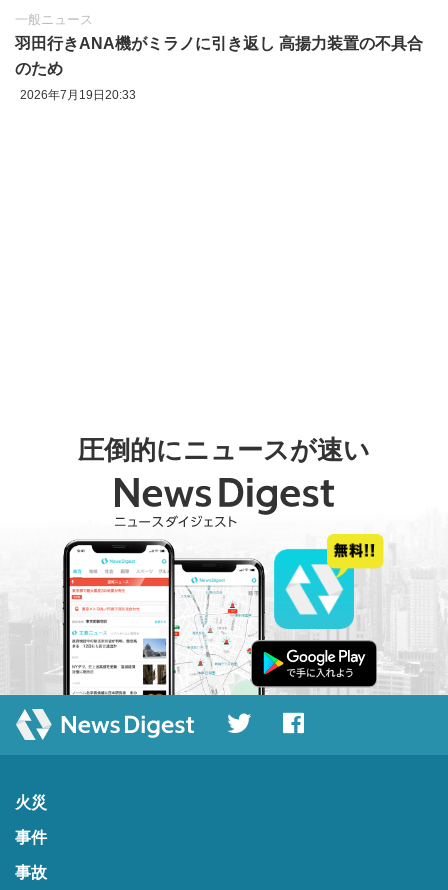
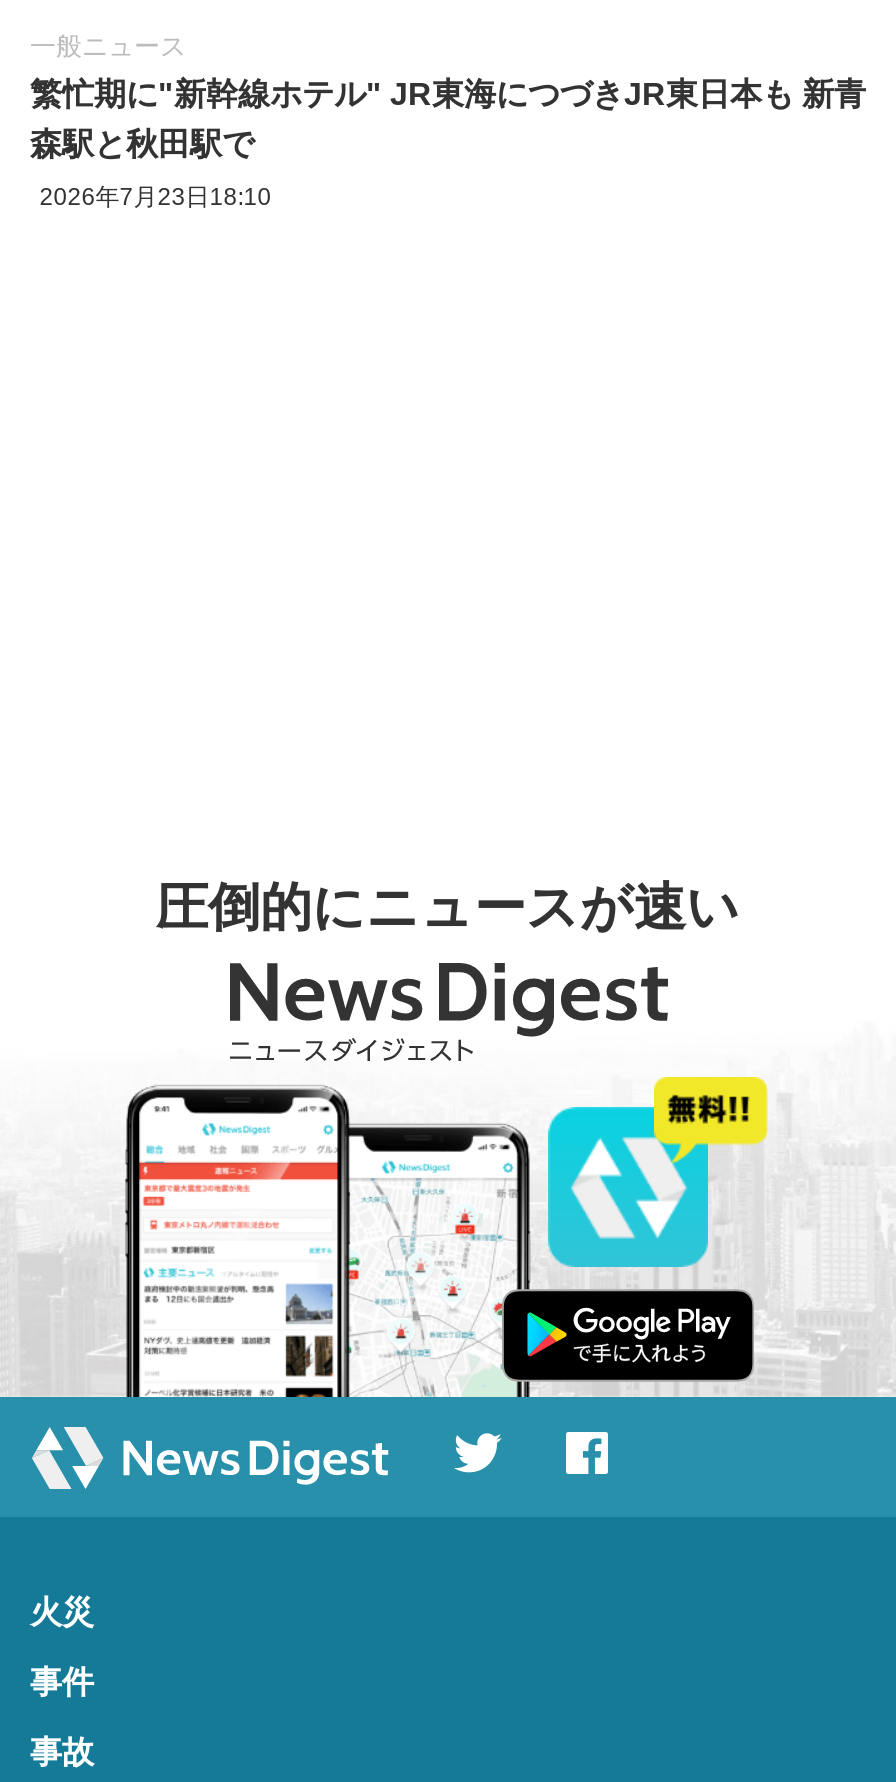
- 羽田行きANA機がミラノに引き返し 高揚力装置の不具合
+ 繁忙期に"新幹線ホテル" JR東海につづきJR東日本も 新青

- のため
+ 森駅と秋田駅で

- 2026年7月19日20:33
+ 2026年7月23日18:10
